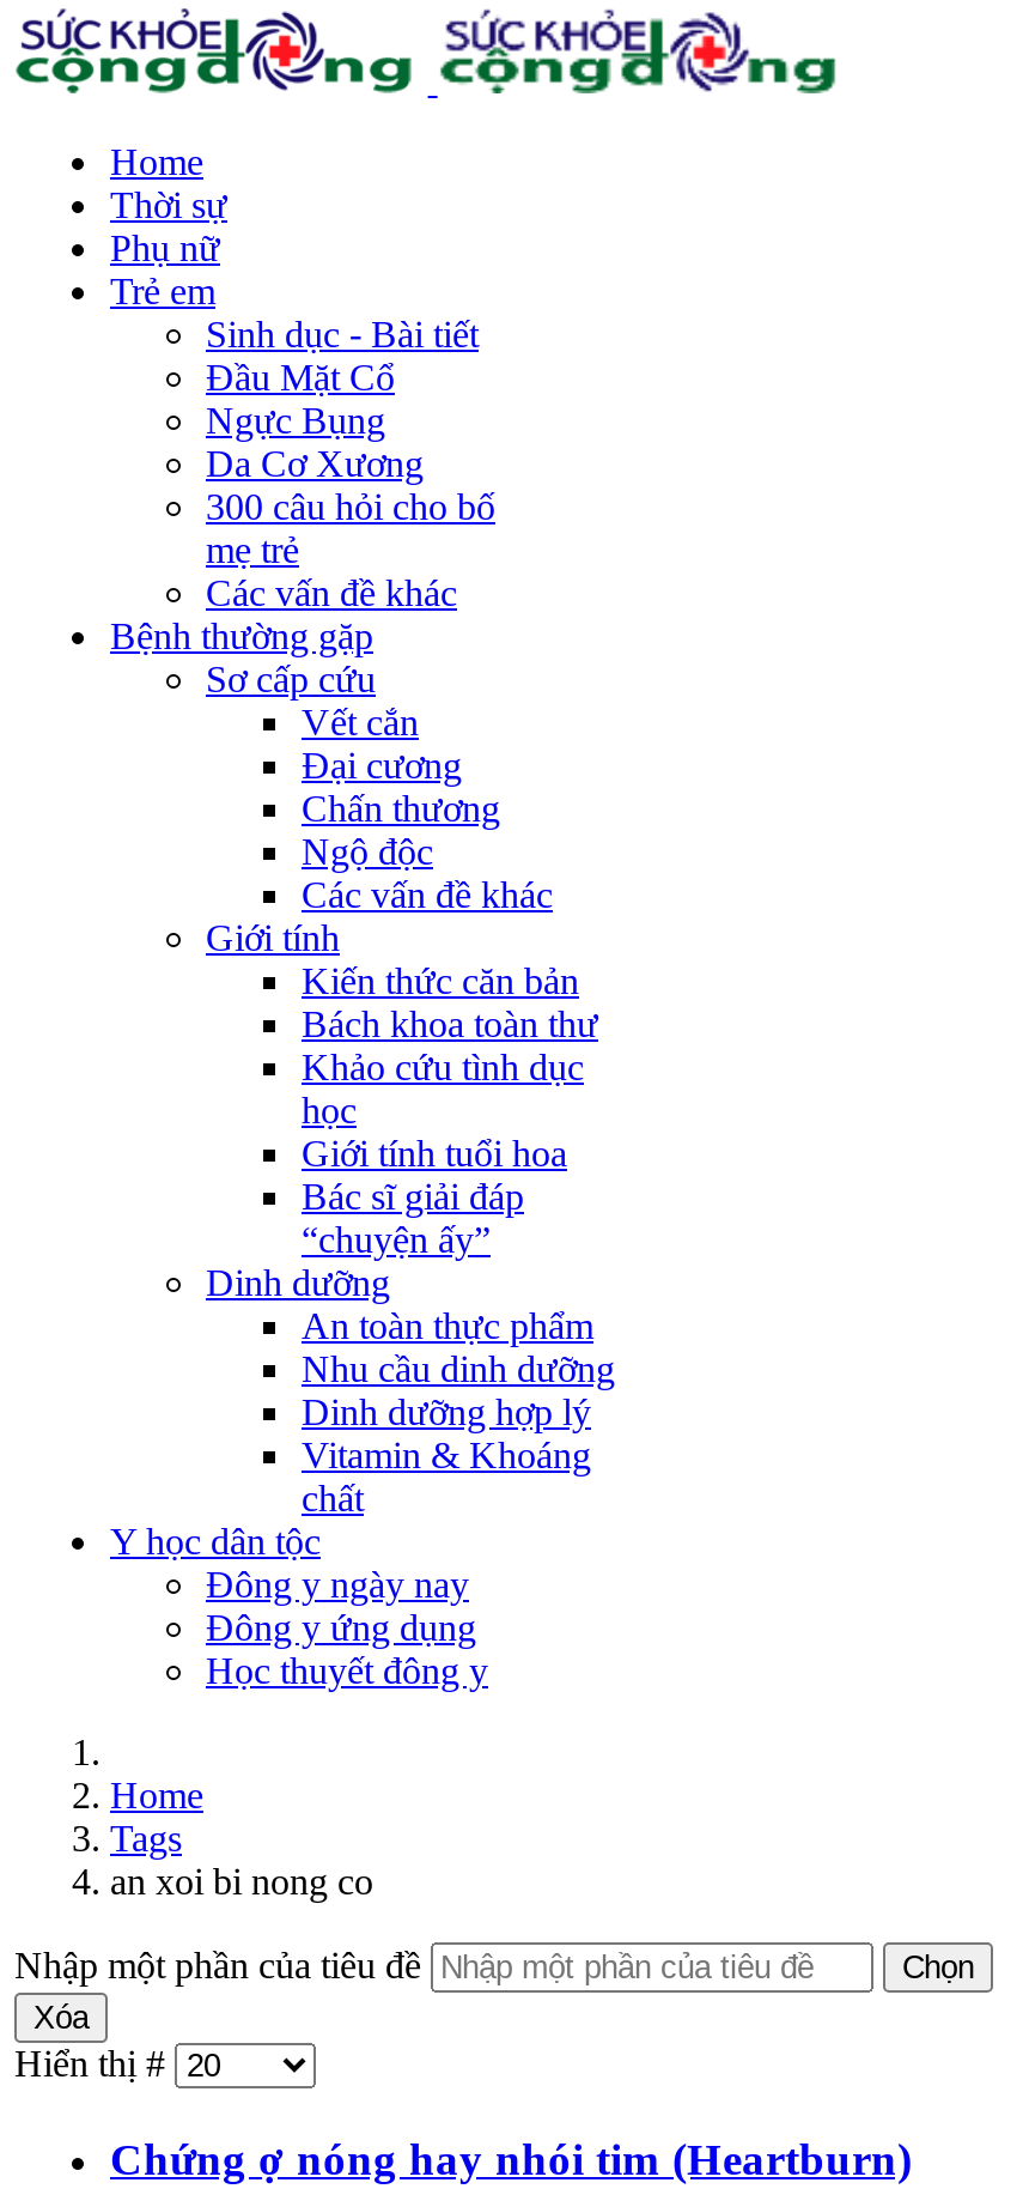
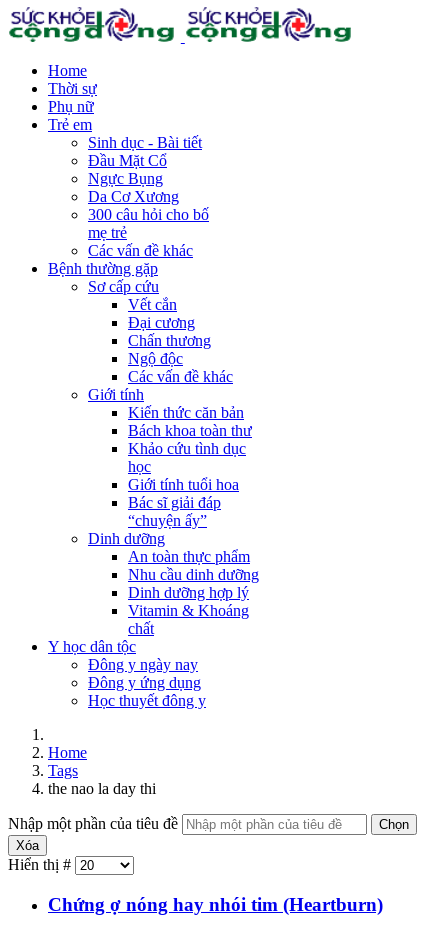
- an xoi bi nong co
+ the nao la day thi
